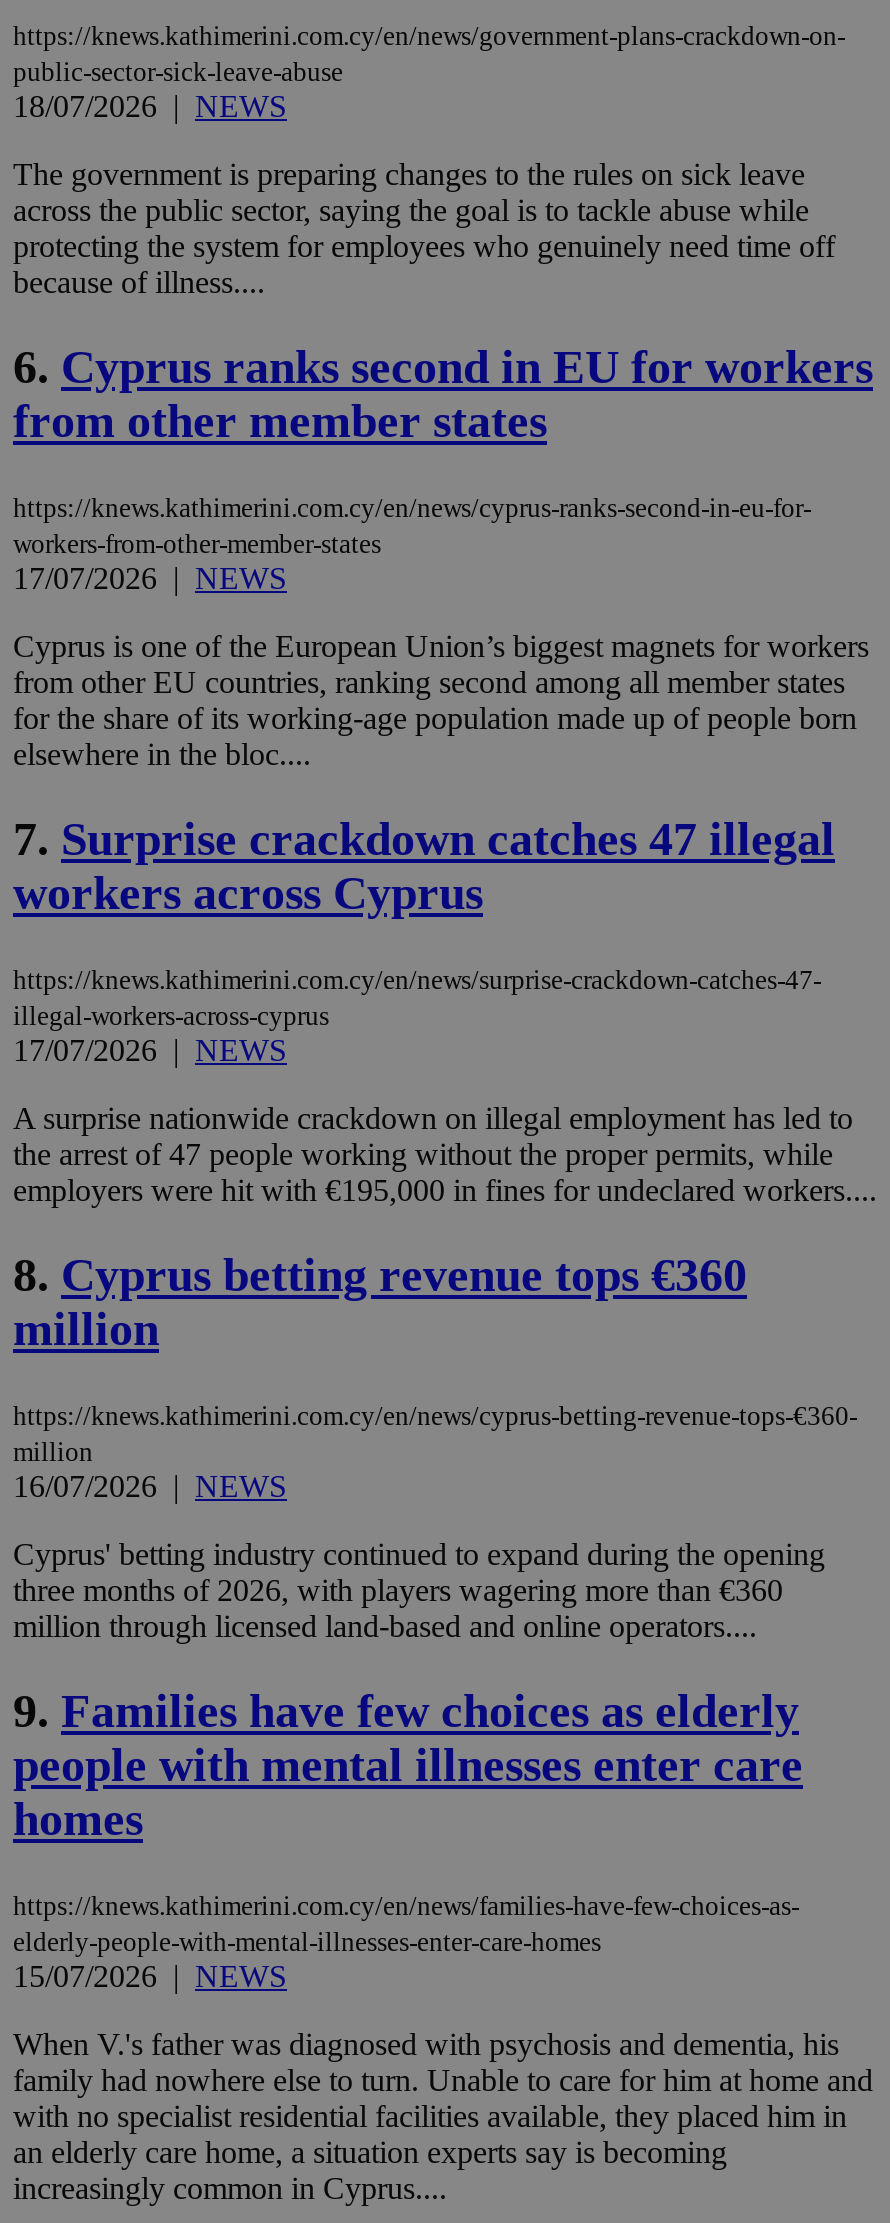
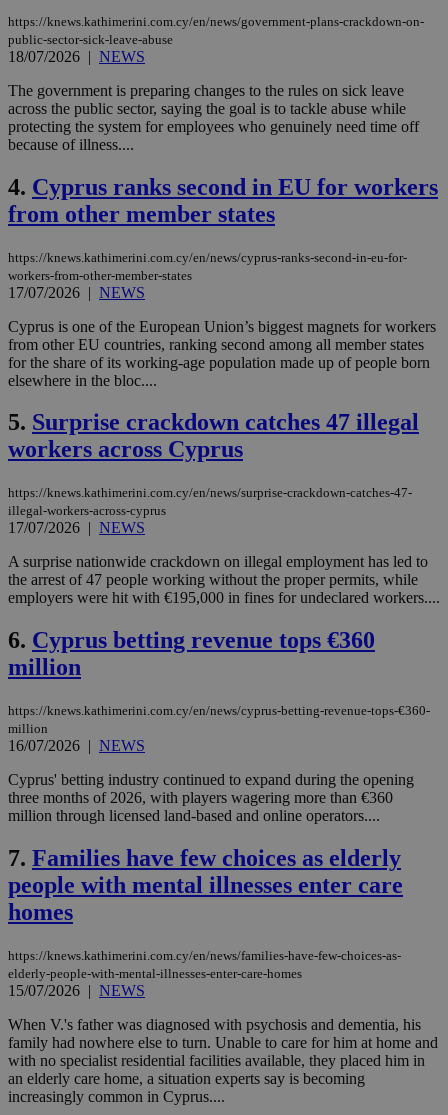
- 6. Cyprus ranks second in EU for workers
+ 4. Cyprus ranks second in EU for workers

- 7. Surprise crackdown catches 47 illegal
+ 5. Surprise crackdown catches 47 illegal

- 8. Cyprus betting revenue tops €360
+ 6. Cyprus betting revenue tops €360

- 9. Families have few choices as elderly
+ 7. Families have few choices as elderly
